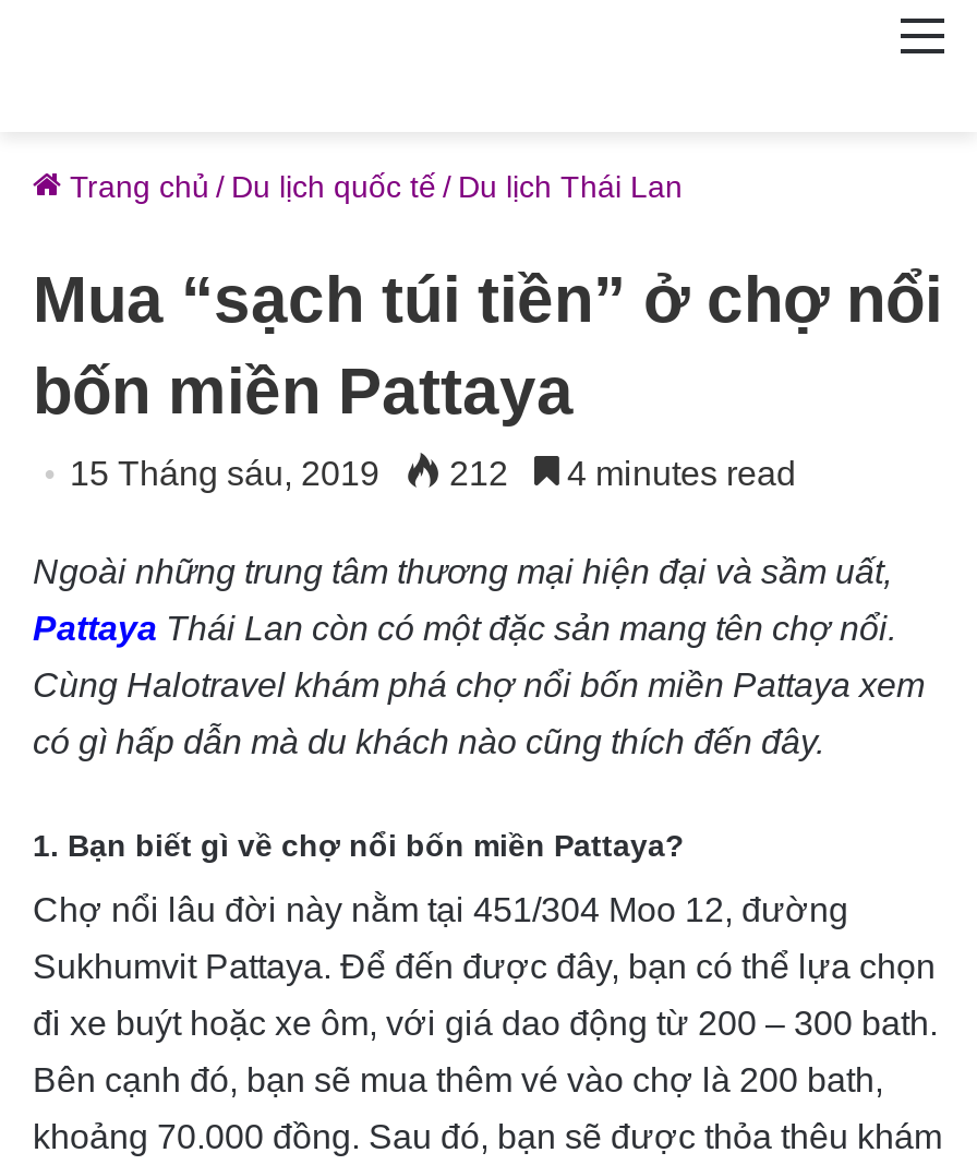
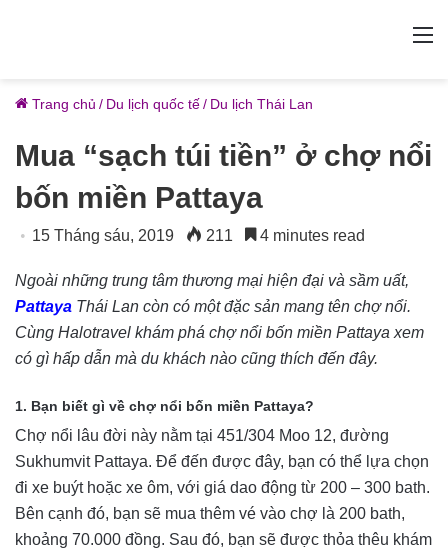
- 15 Tháng sáu, 2019 212 4 minutes read
+ 15 Tháng sáu, 2019 211 4 minutes read
